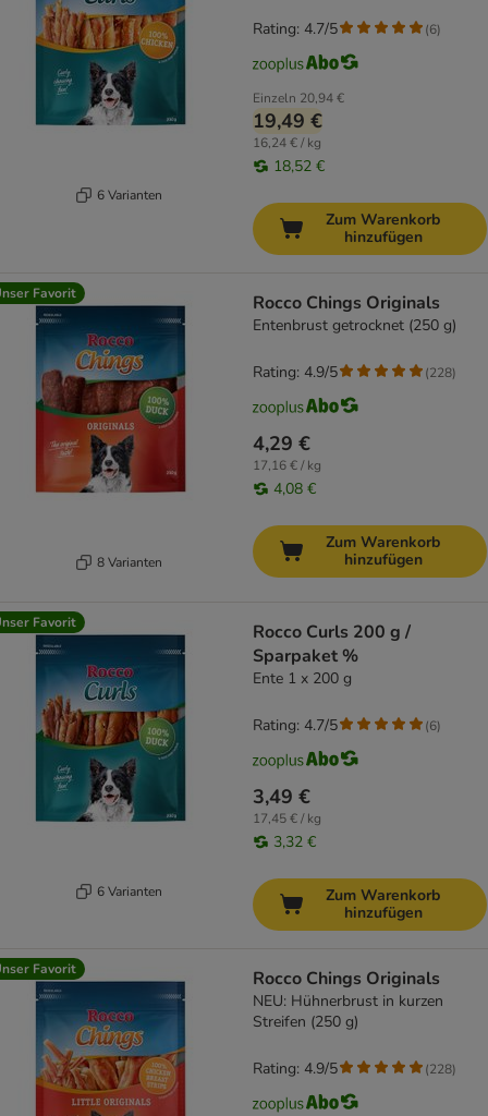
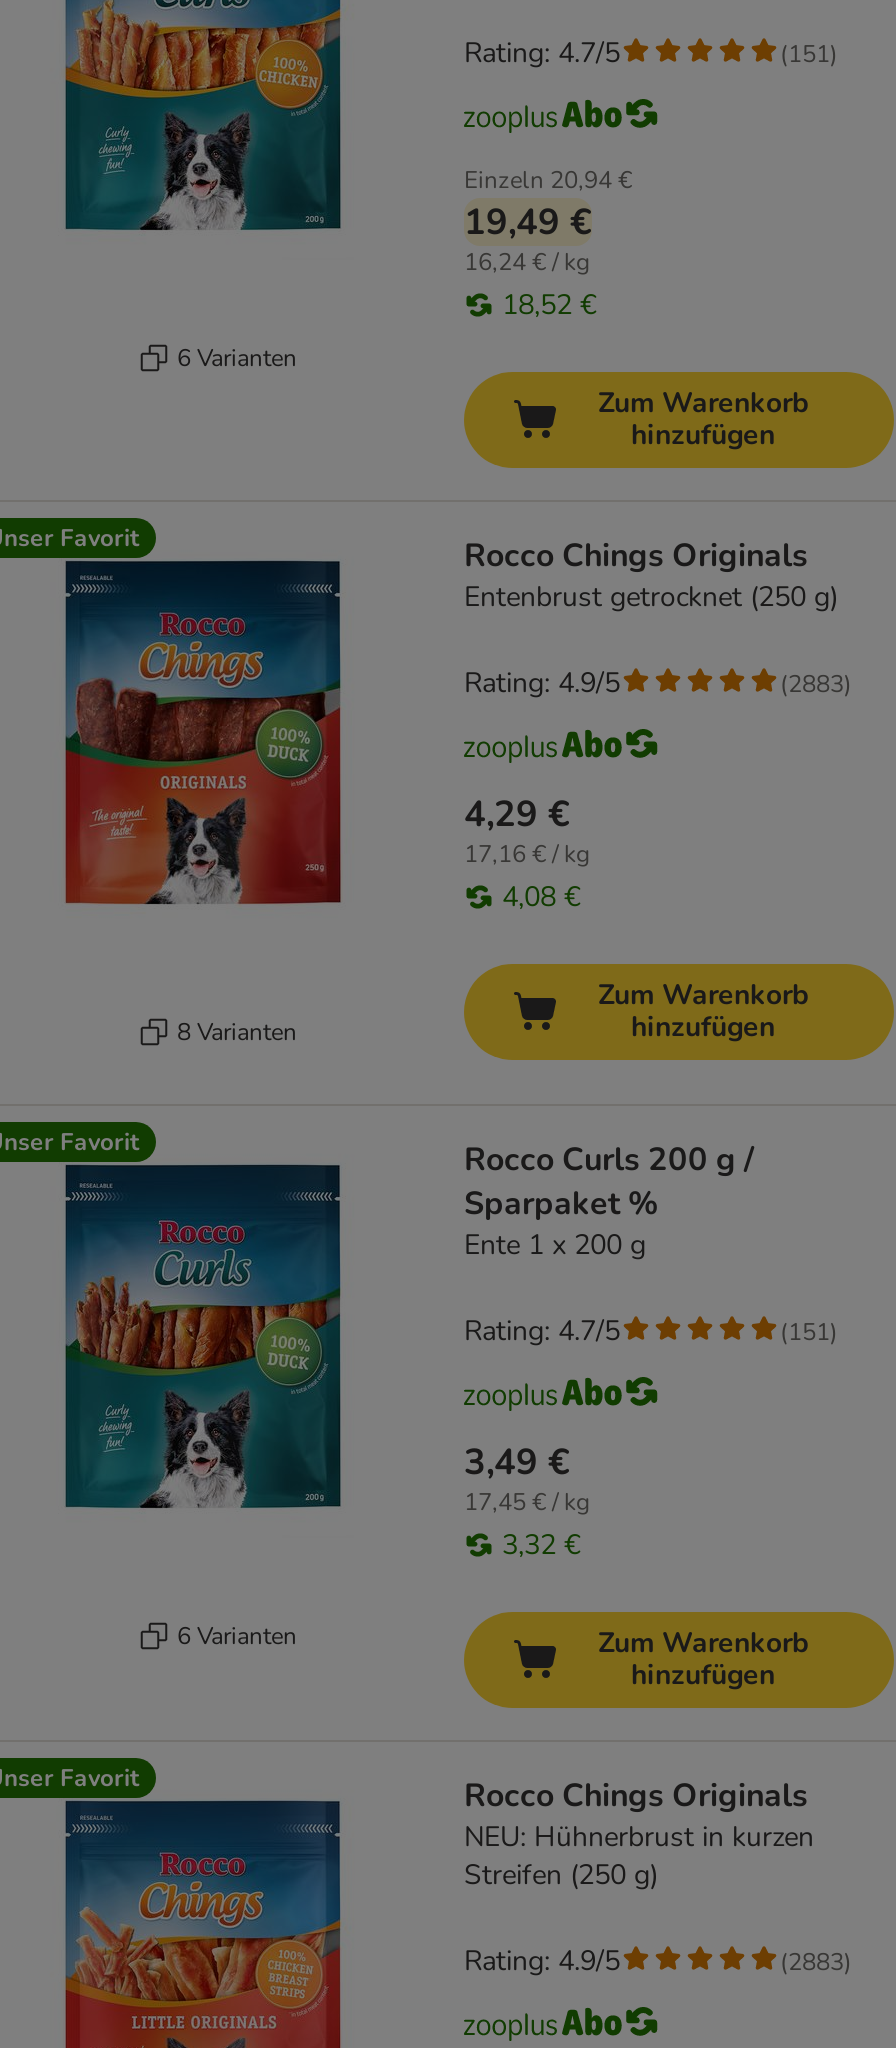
- (6)
+ (151)

- (228)
+ (2883)

- (6)
+ (151)

- (228)
+ (2883)
